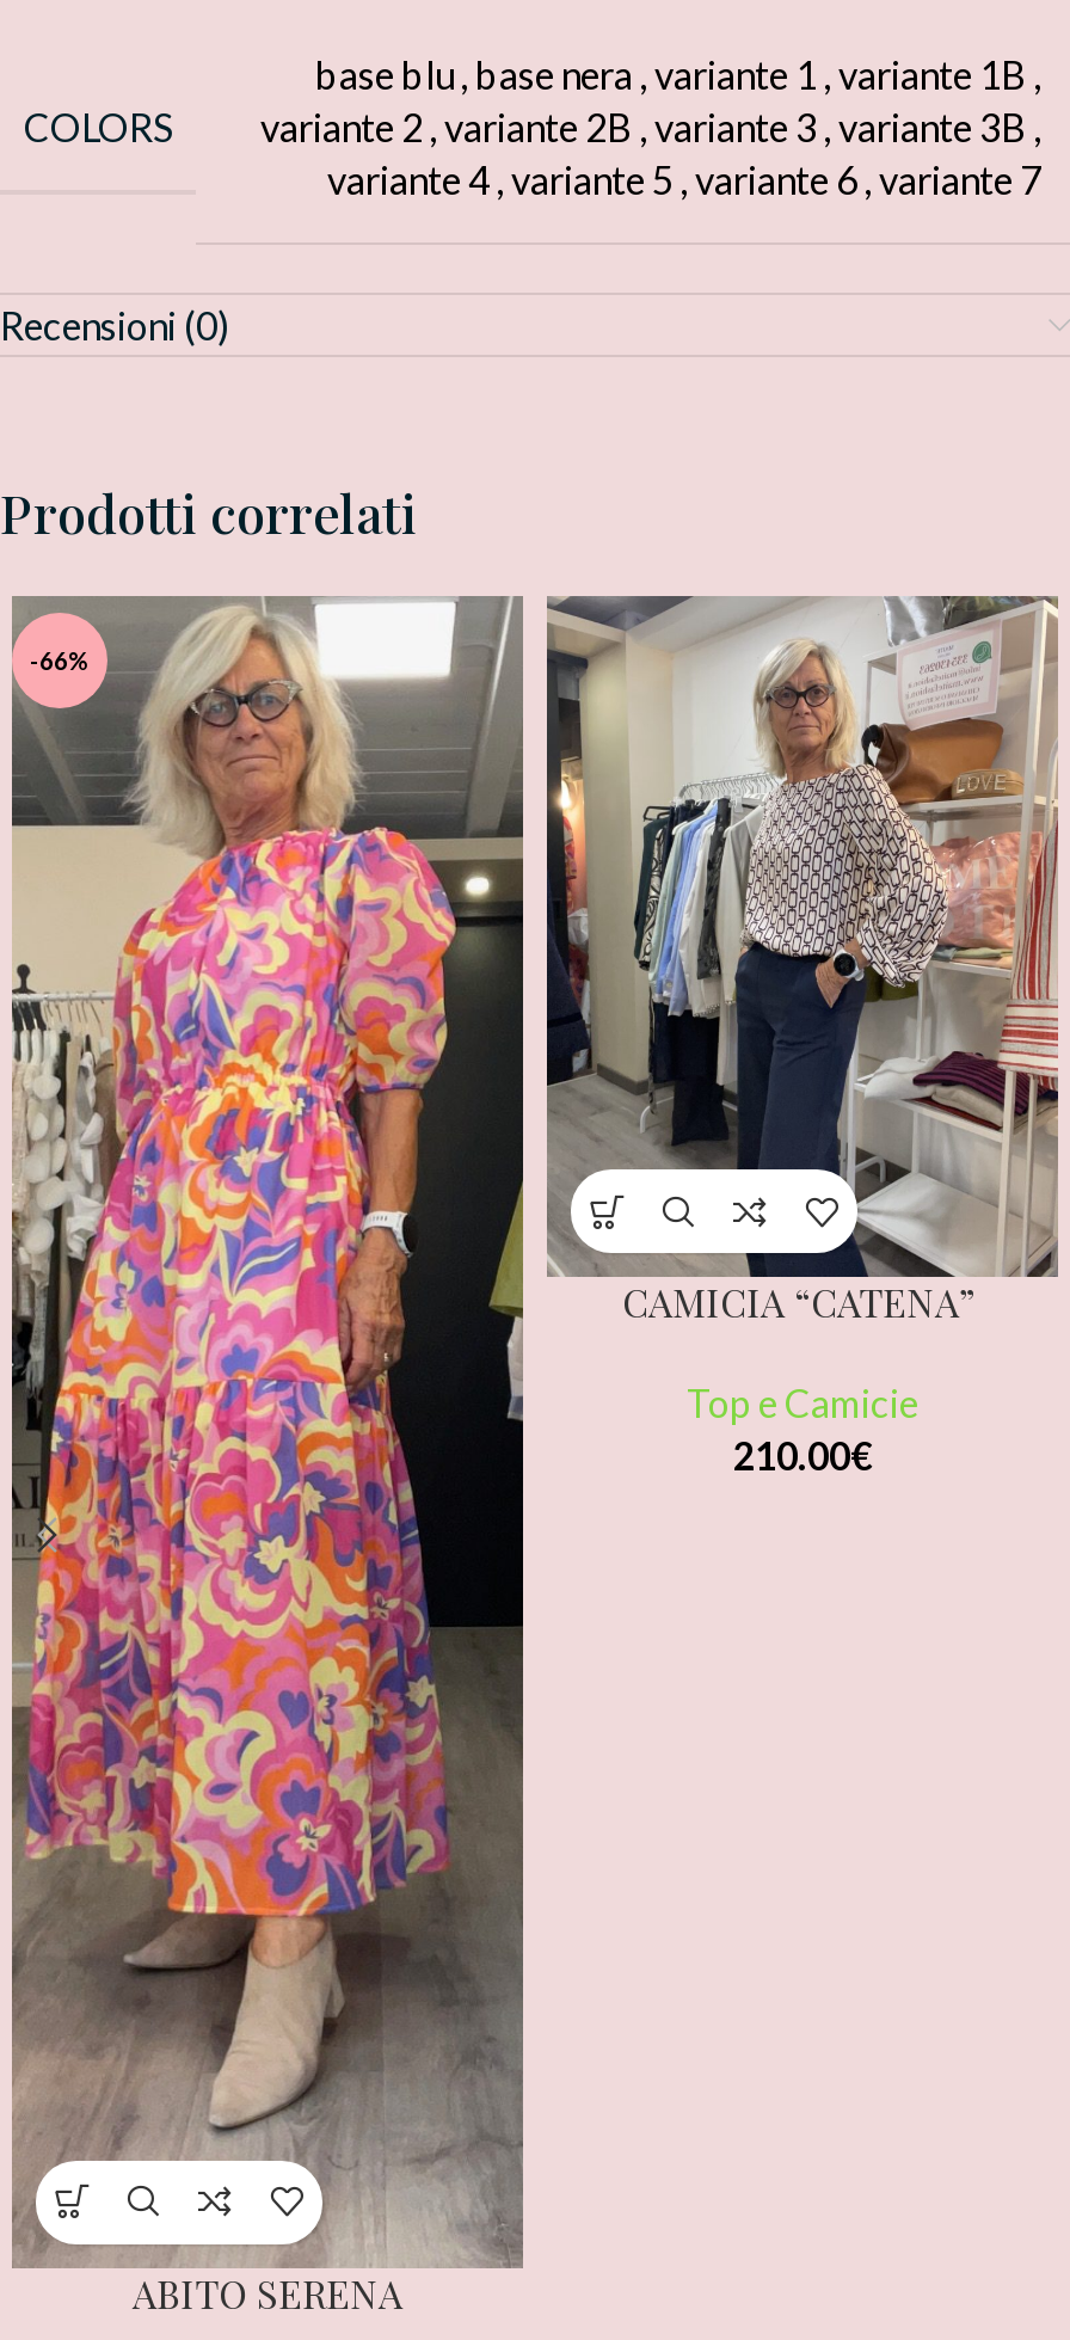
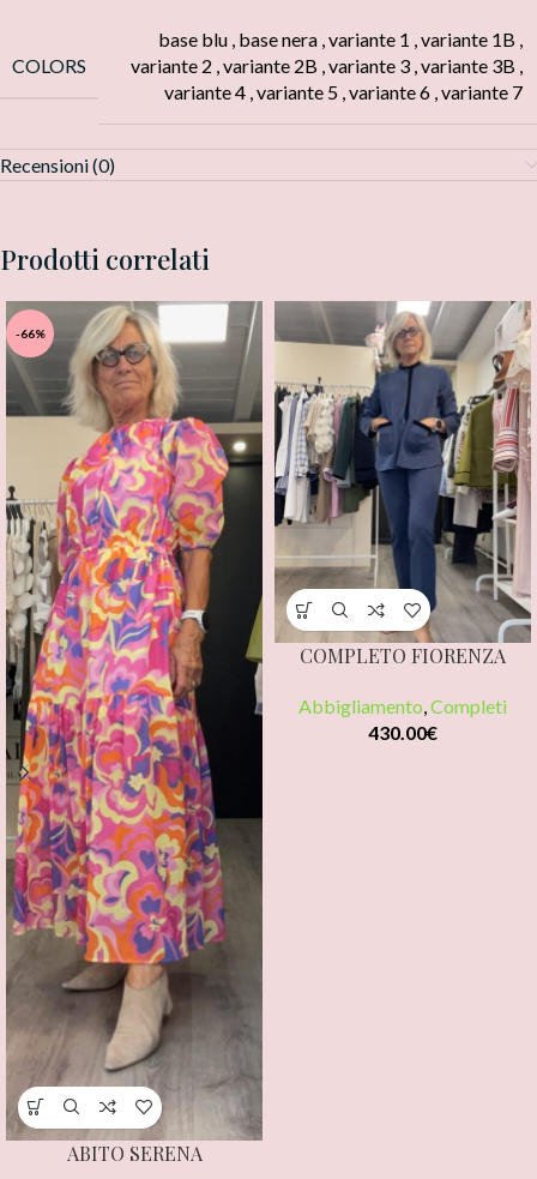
- [image]
- CAMICIA “CATENA”
+ [image]
+ COMPLETO FIORENZA

- Top e Camicie
- 210.00€
+ Abbigliamento, Completi
+ 430.00€
